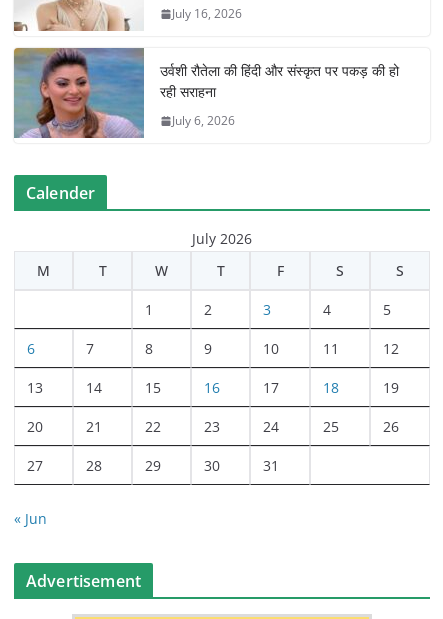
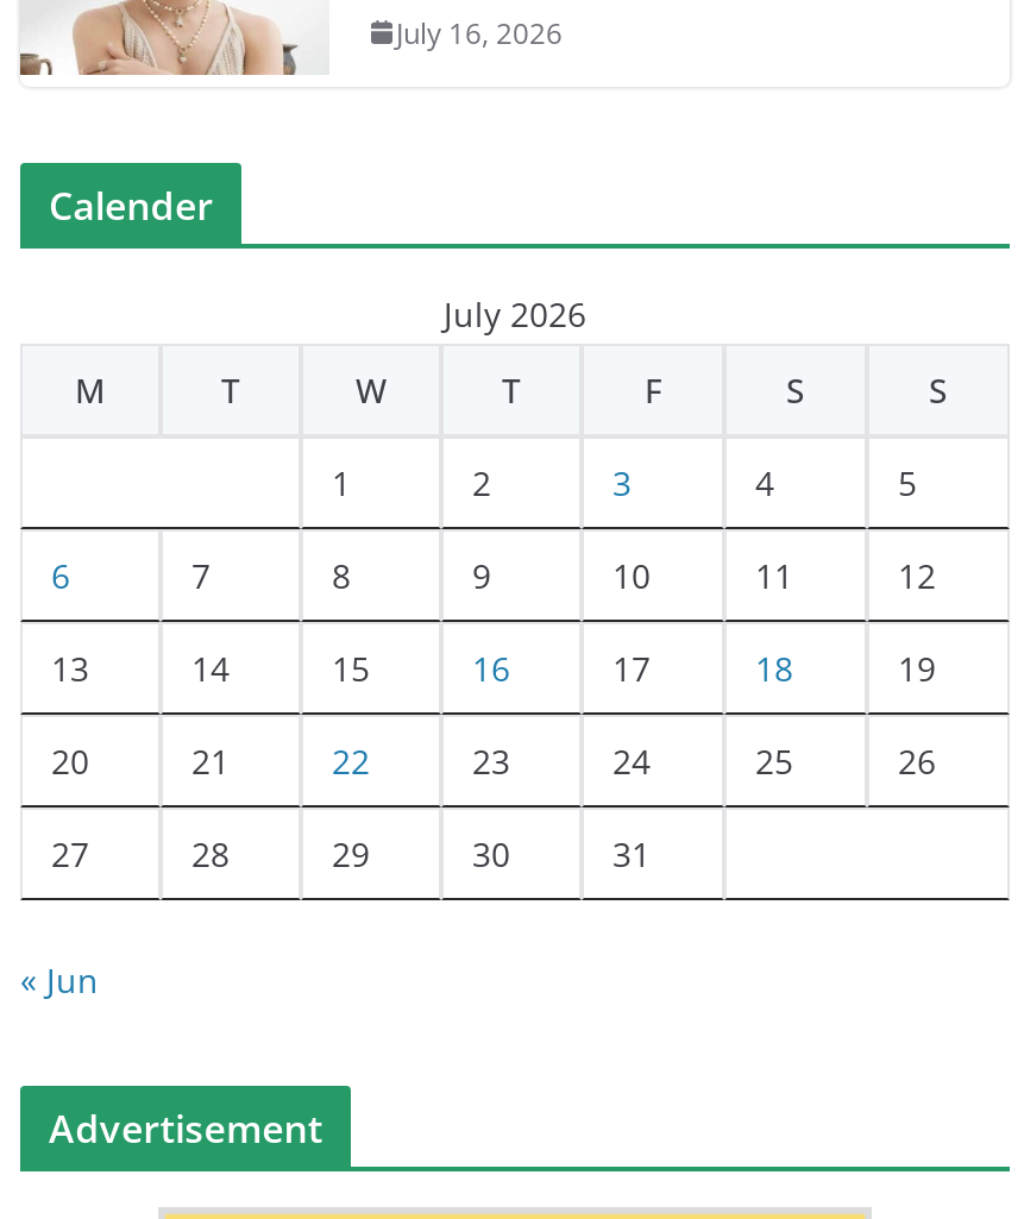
- [image]
- उर्वशी रौतेला की हिंदी और संस्कृत पर पकड़ की हो
- रही सराहना
- July 6, 2026
